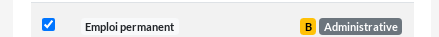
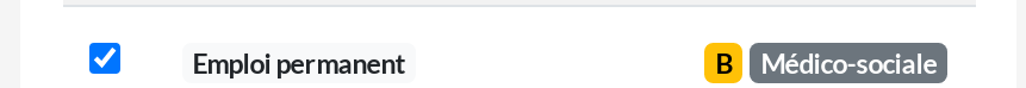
- Administrative
+ Médico-sociale
